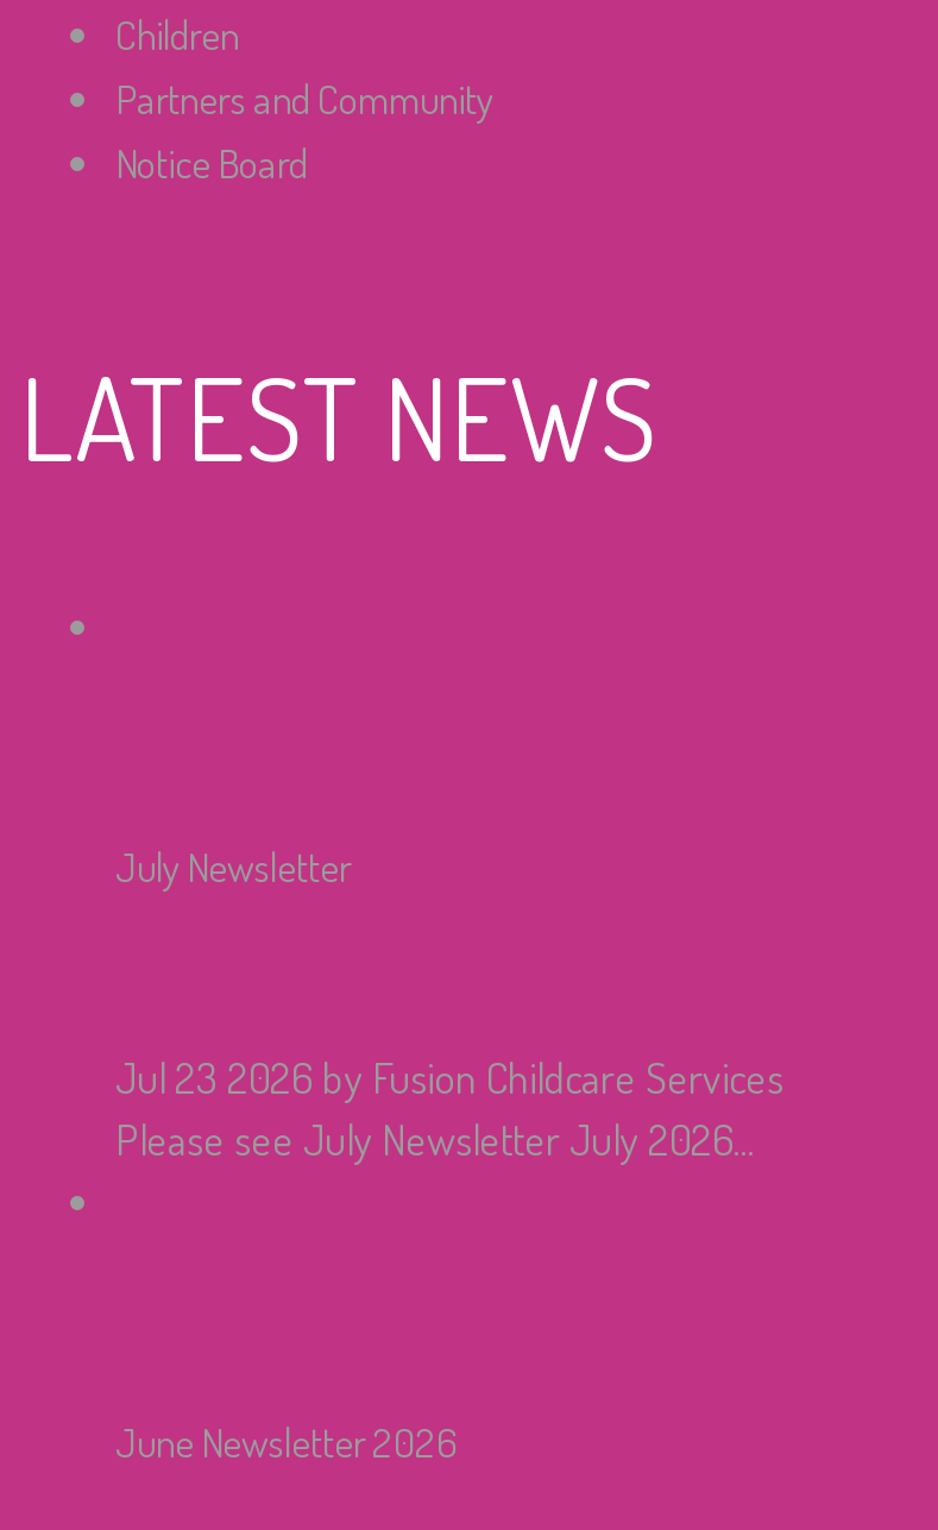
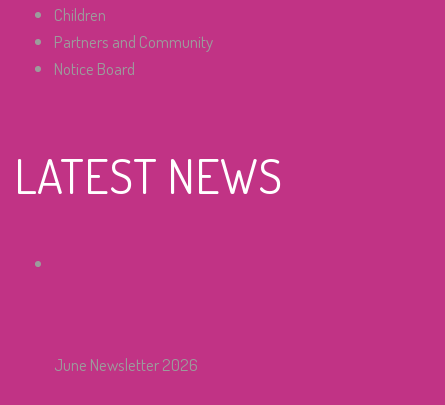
- July Newsletter

- Jul 23 2026 by Fusion Childcare Services
- Please see July Newsletter July 2026...
